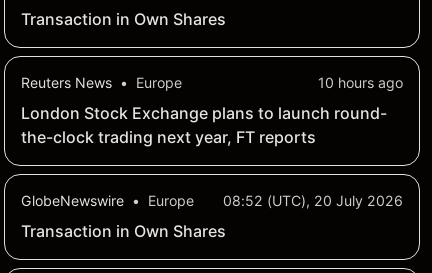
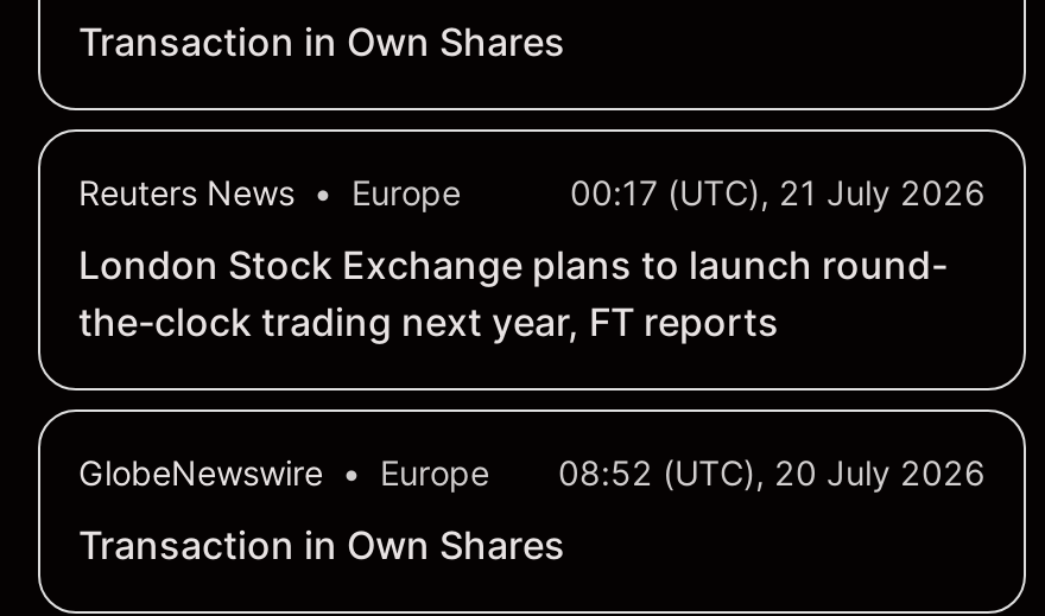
- 10 hours ago
+ 00:17 (UTC), 21 July 2026
